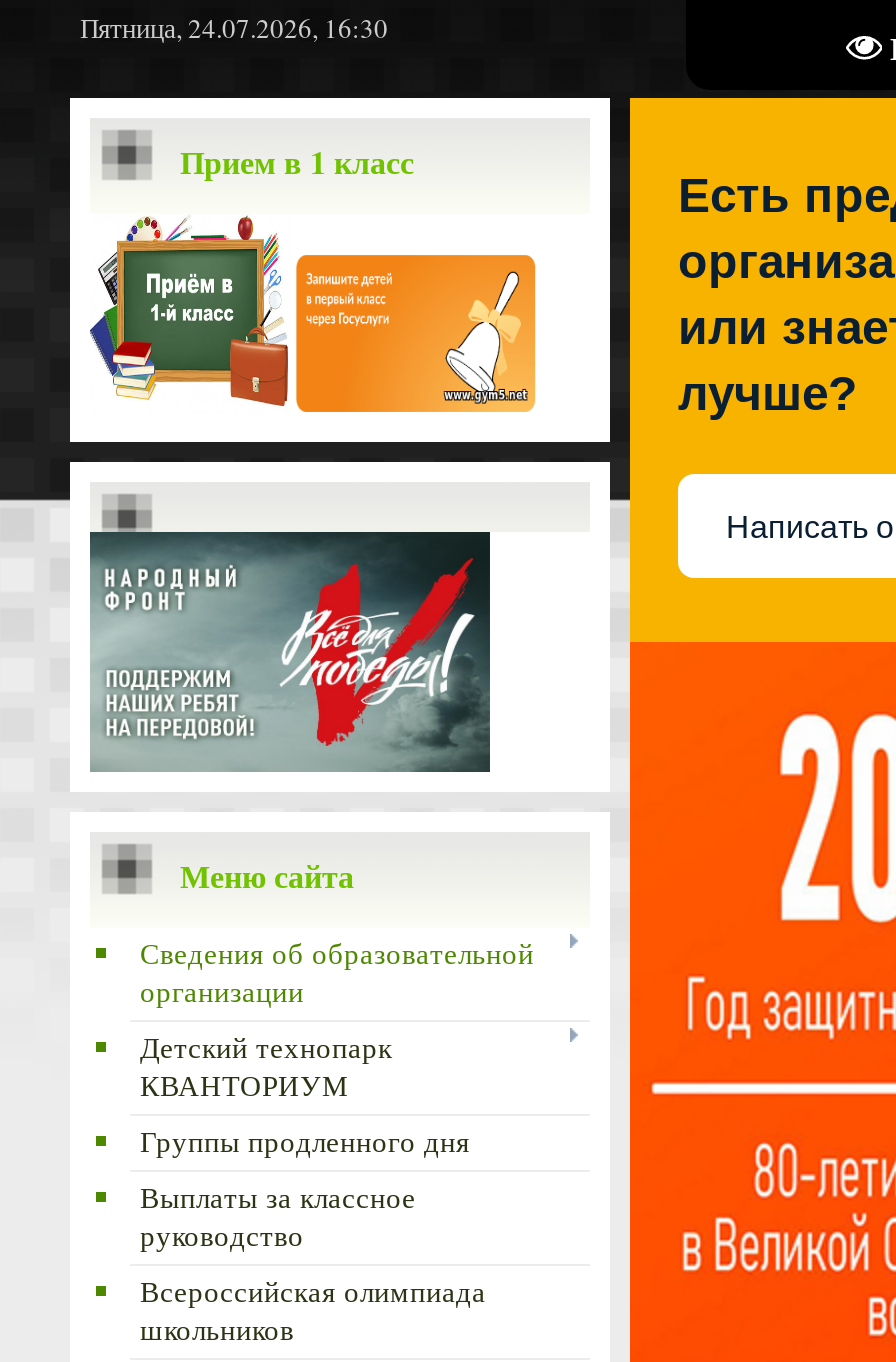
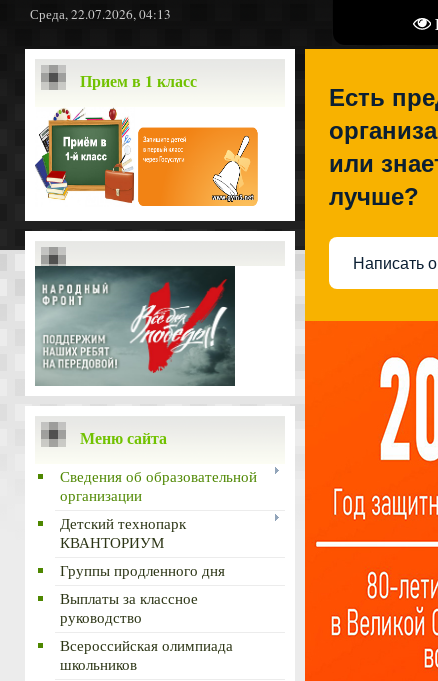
- Пятница, 24.07.2026, 16:30
+ Среда, 22.07.2026, 04:13
